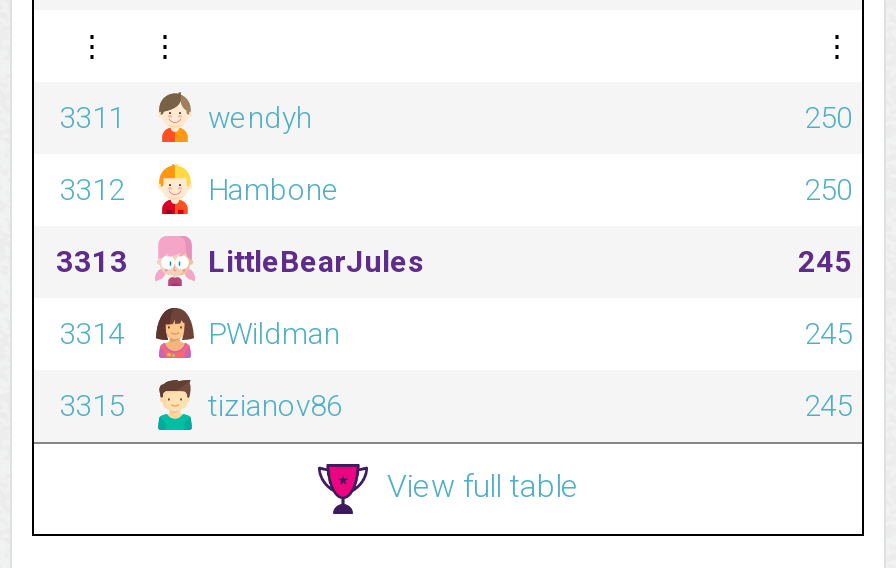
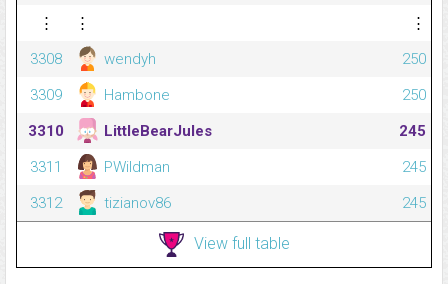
- 3311
+ 3308

- 3312
+ 3309

- 3313 LittleBearJules
+ 3310 LittleBearJules

- 3314
+ 3311

- 3315
+ 3312
